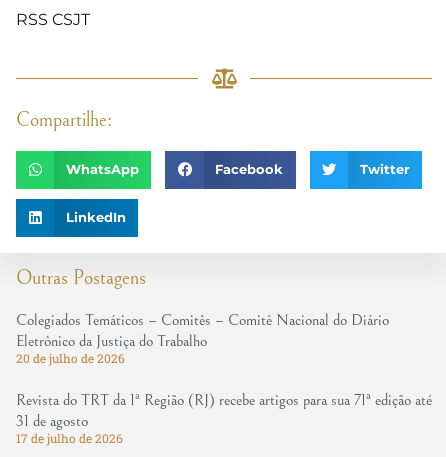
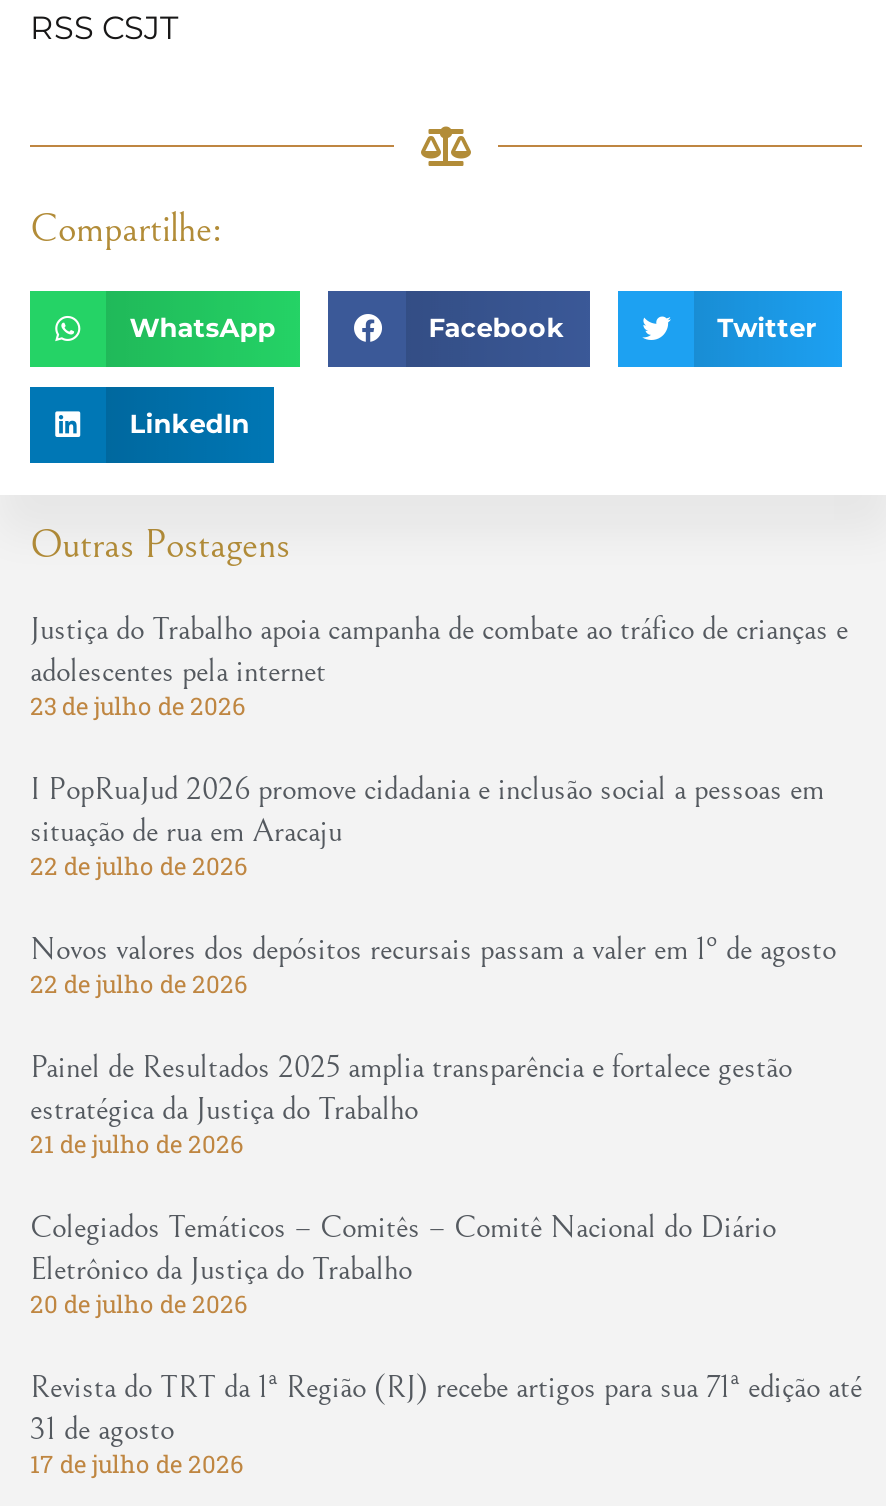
+ Justiça do Trabalho apoia campanha de combate ao tráfico de crianças e
+ adolescentes pela internet
+ 23 de julho de 2026
+ I PopRuaJud 2026 promove cidadania e inclusão social a pessoas em
+ situação de rua em Aracaju
+ 22 de julho de 2026
+ Novos valores dos depósitos recursais passam a valer em 1º de agosto
+ 22 de julho de 2026
+ Painel de Resultados 2025 amplia transparência e fortalece gestão
+ estratégica da Justiça do Trabalho
+ 21 de julho de 2026
